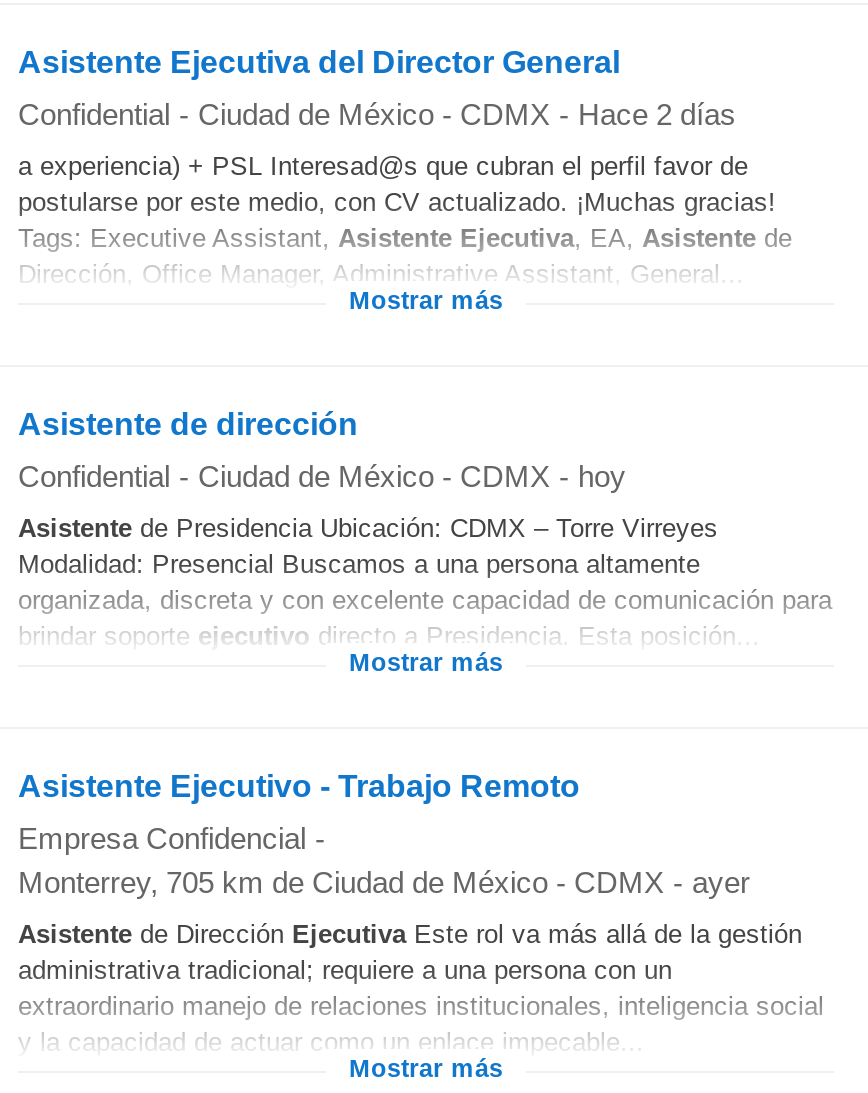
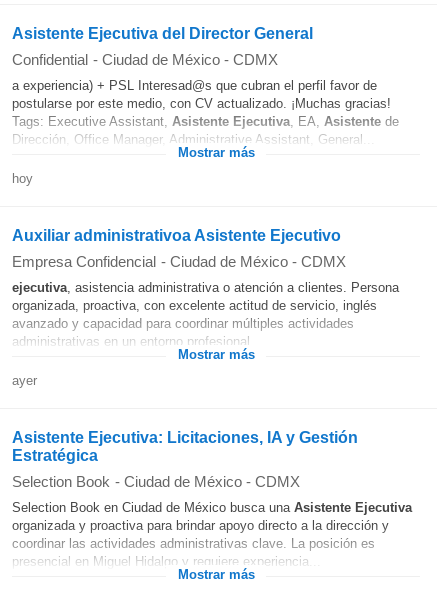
- Confidential - Ciudad de México - CDMX - Hace 2 días
+ Confidential - Ciudad de México - CDMX

- Asistente de dirección
- Confidential - Ciudad de México - CDMX - hoy
- Asistente de Presidencia Ubicación: CDMX – Torre Virreyes
- Modalidad: Presencial Buscamos a una persona altamente
- organizada, discreta y con excelente capacidad de comunicación para
- brindar soporte ejecutivo directo a Presidencia. Esta posición...
+ hoy
+ Auxiliar administrativoa Asistente Ejecutivo
+ Empresa Confidencial - Ciudad de México - CDMX
+ ejecutiva, asistencia administrativa o atención a clientes. Persona
+ organizada, proactiva, con excelente actitud de servicio, inglés
+ avanzado y capacidad para coordinar múltiples actividades
+ administrativas en un entorno profesional....

- Asistente Ejecutivo - Trabajo Remoto
- Empresa Confidencial -
- Monterrey, 705 km de Ciudad de México - CDMX - ayer
- Asistente de Dirección Ejecutiva Este rol va más allá de la gestión
- administrativa tradicional; requiere a una persona con un
- extraordinario manejo de relaciones institucionales, inteligencia social
- y la capacidad de actuar como un enlace impecable...
+ ayer
+ Asistente Ejecutiva: Licitaciones, IA y Gestión
+ Estratégica
+ Selection Book - Ciudad de México - CDMX
+ Selection Book en Ciudad de México busca una Asistente Ejecutiva
+ organizada y proactiva para brindar apoyo directo a la dirección y
+ coordinar las actividades administrativas clave. La posición es
+ presencial en Miguel Hidalgo y requiere experiencia...
